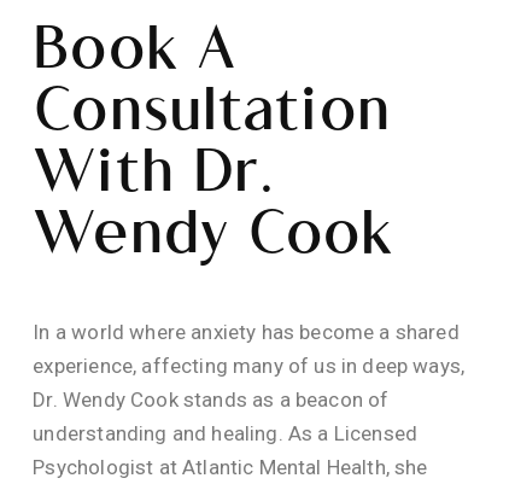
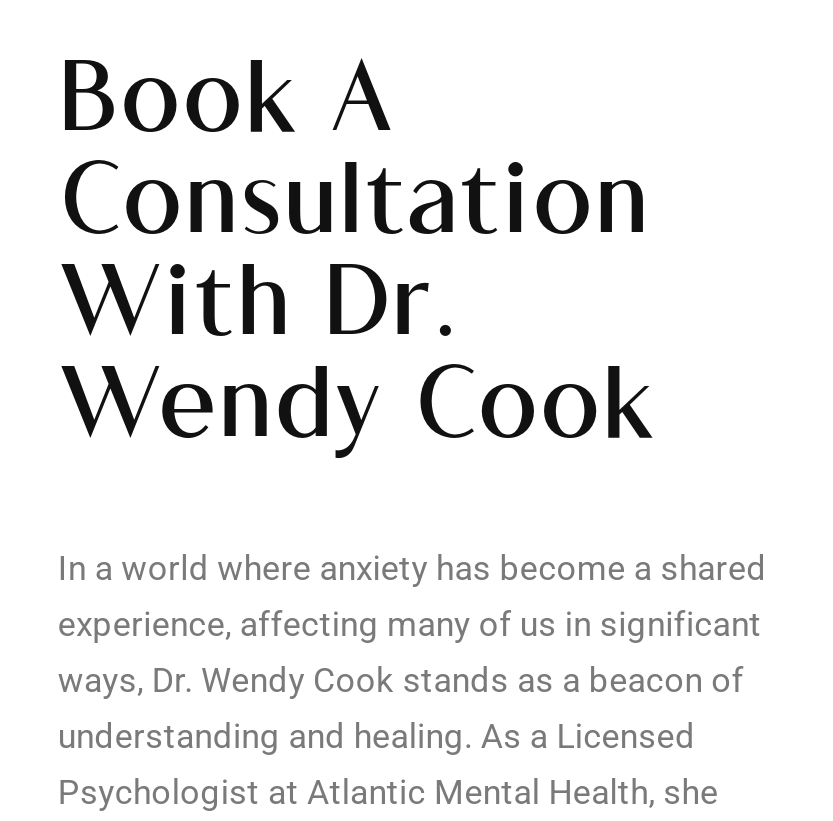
- experience, affecting many of us in deep ways,
- Dr. Wendy Cook stands as a beacon of
+ experience, affecting many of us in significant
+ ways, Dr. Wendy Cook stands as a beacon of
